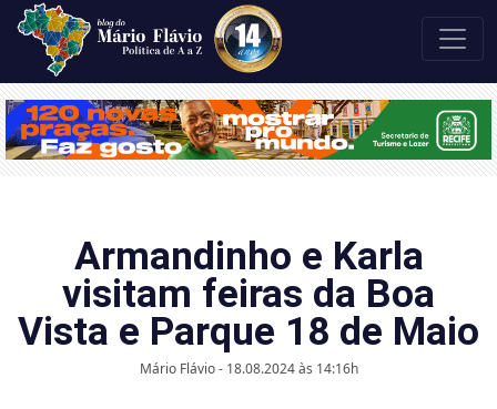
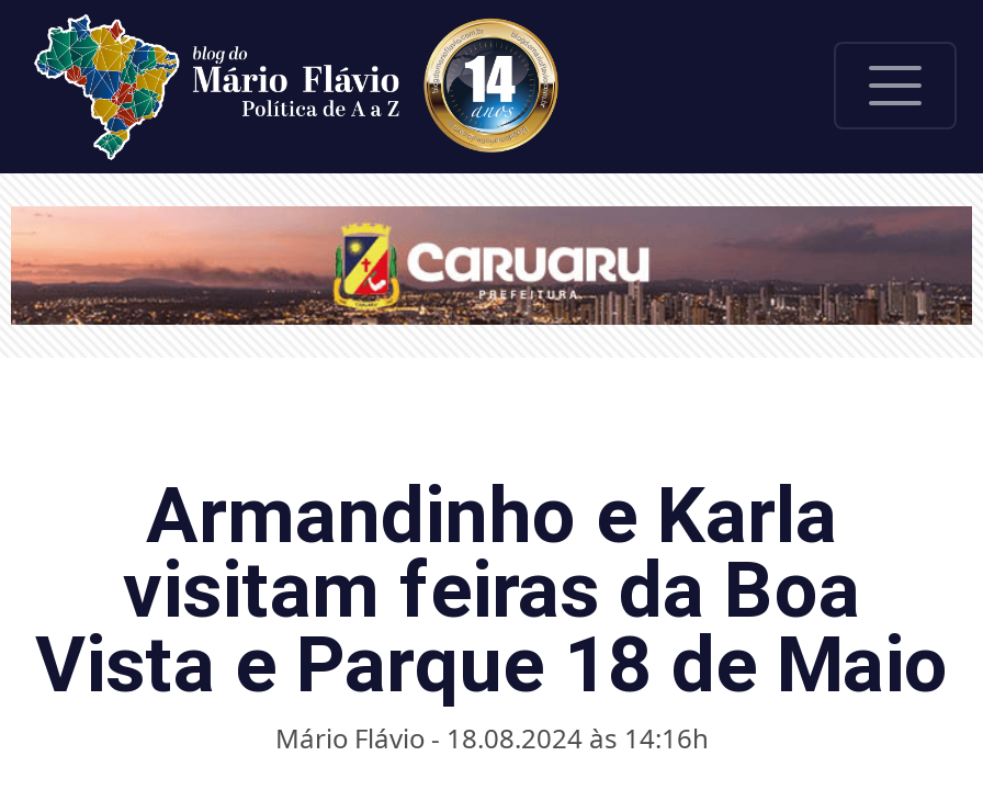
- [image]
+ [image]
